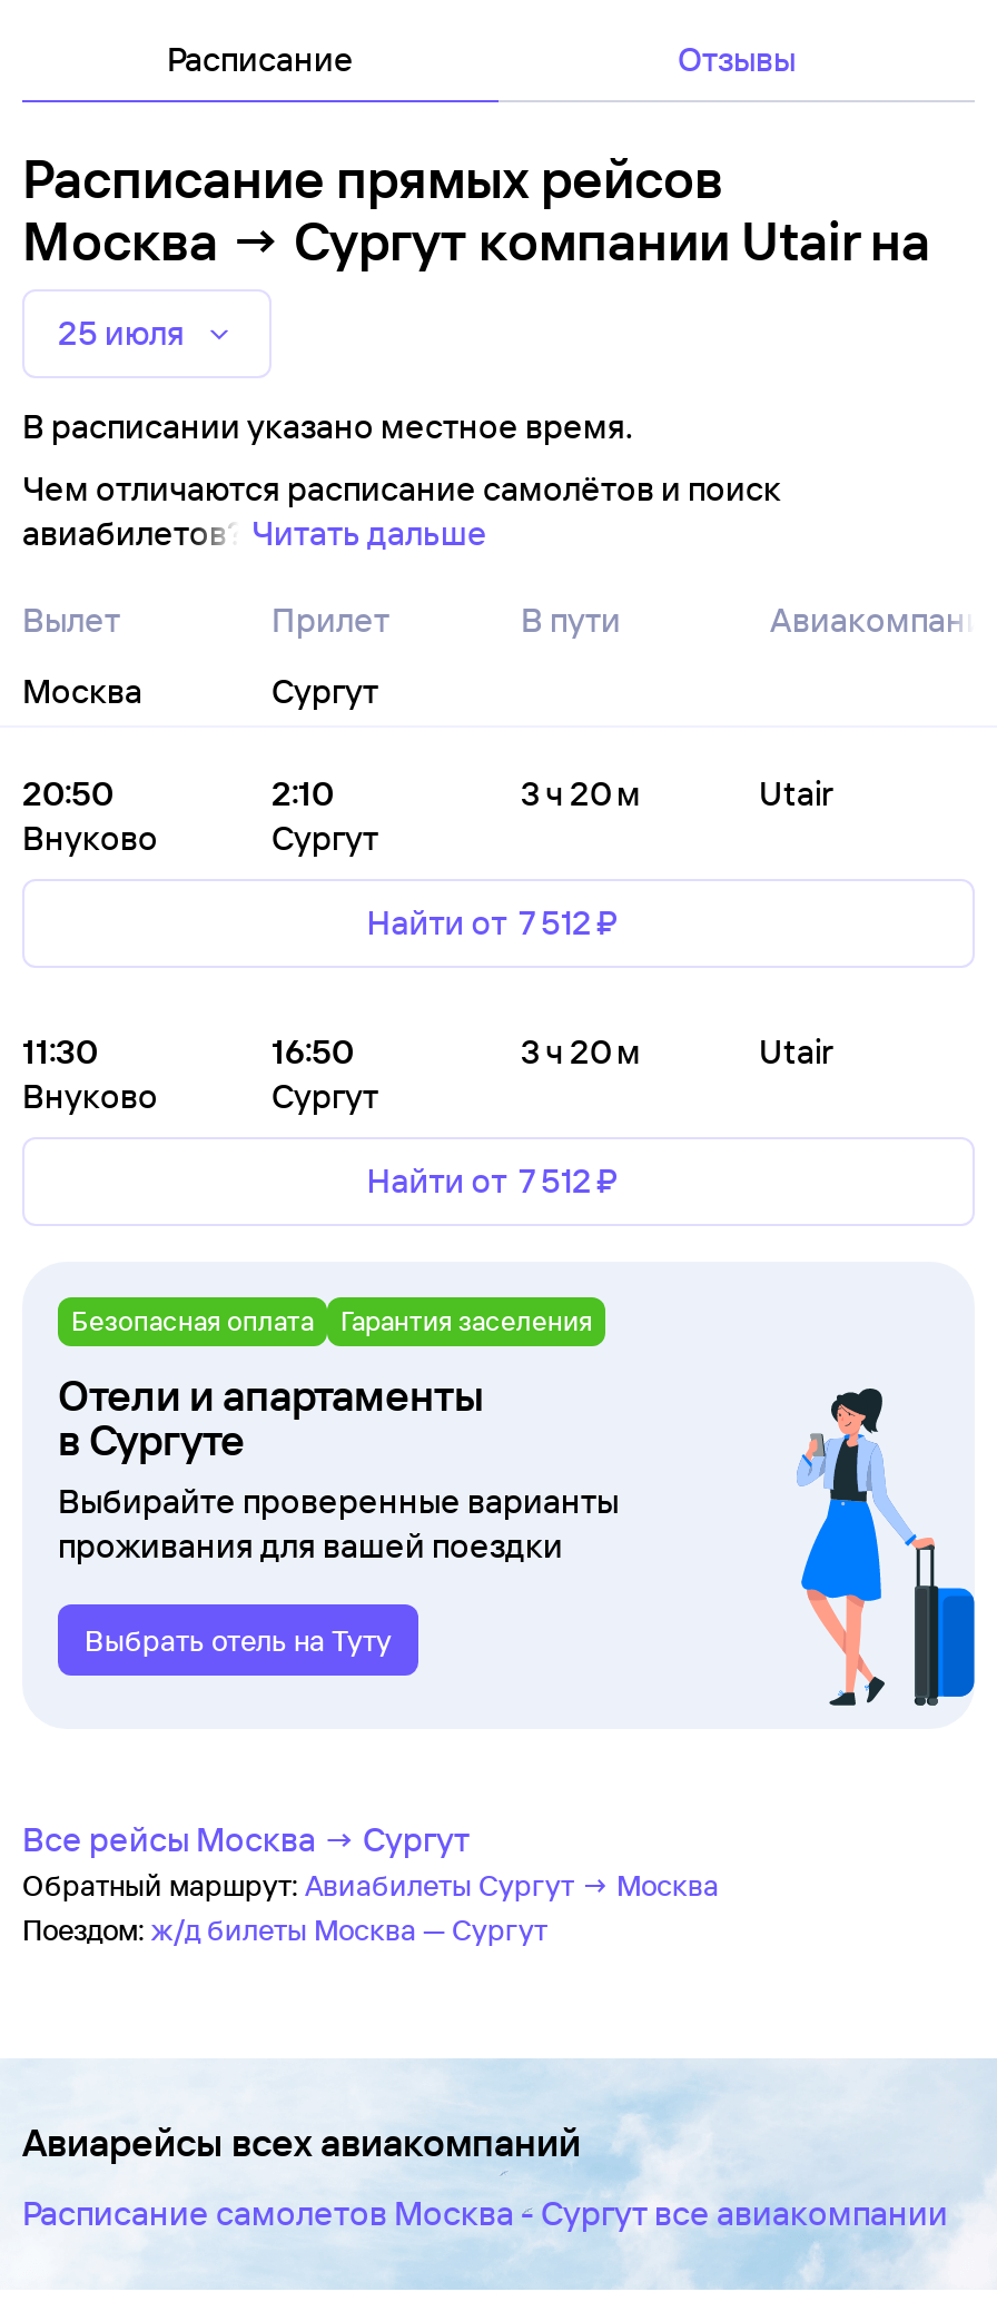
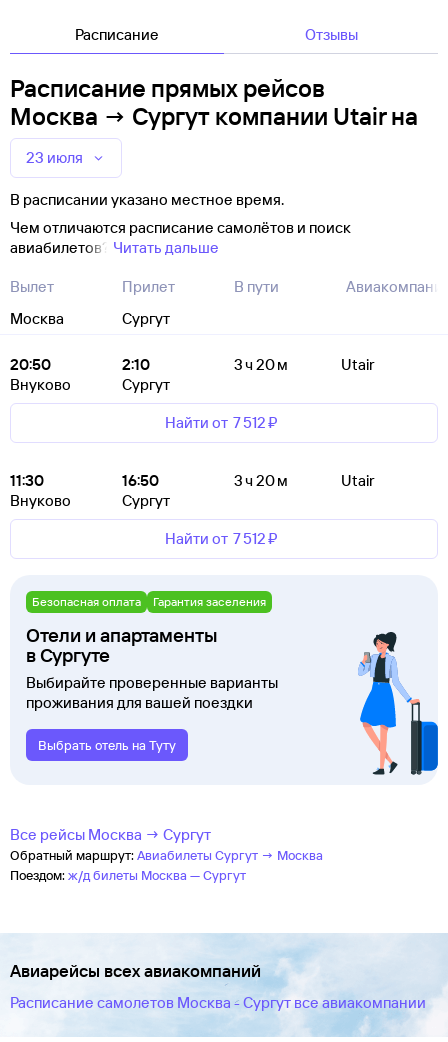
- 25 июля
+ 23 июля
